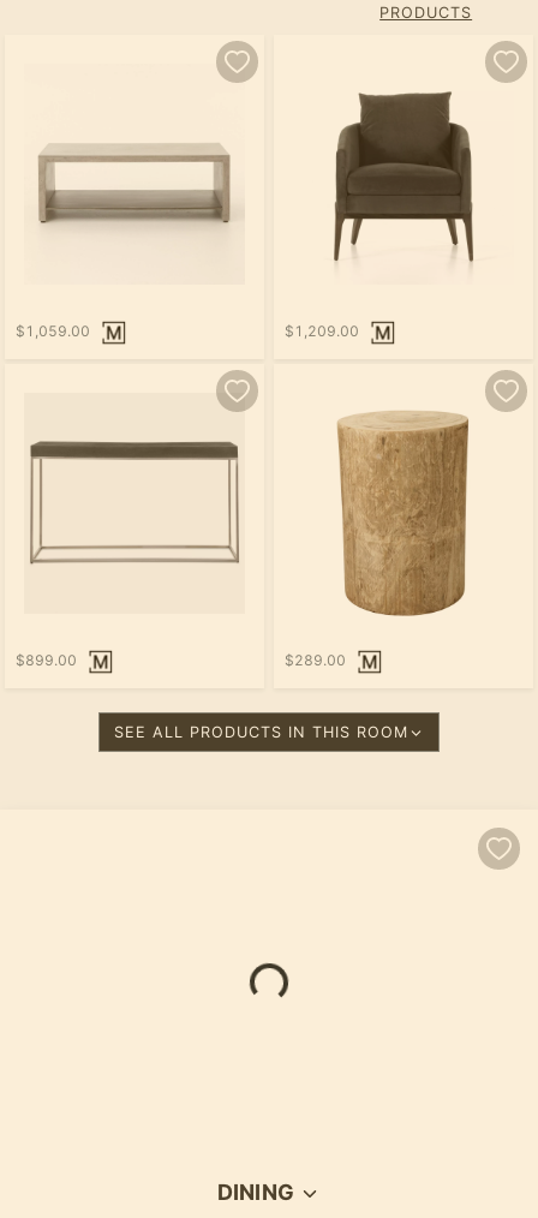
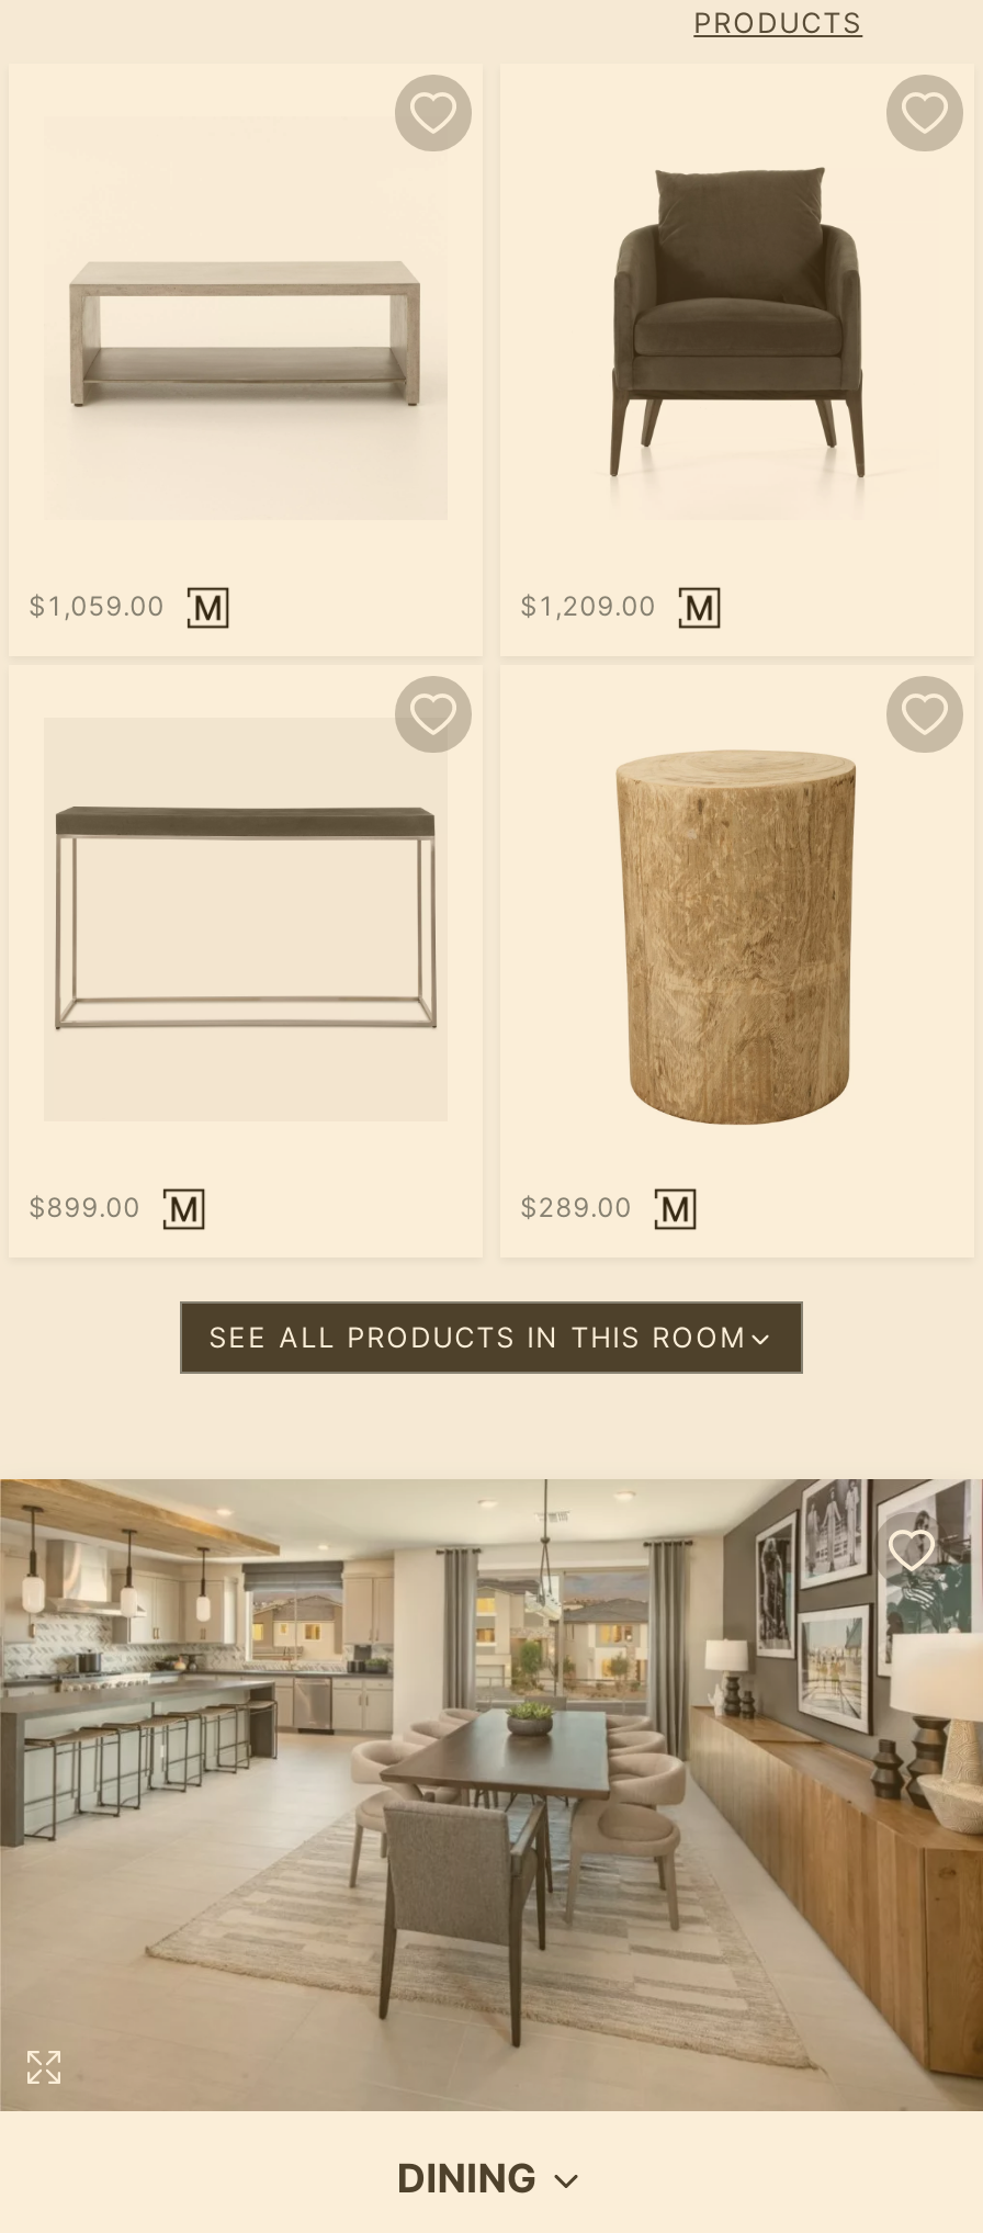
+ [image]
